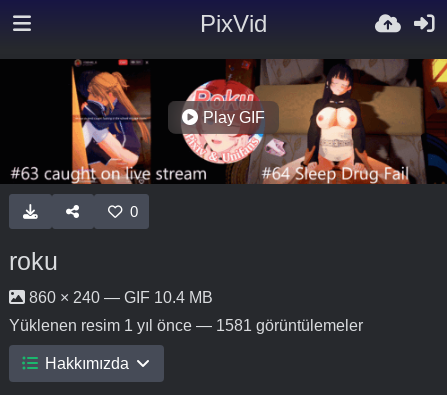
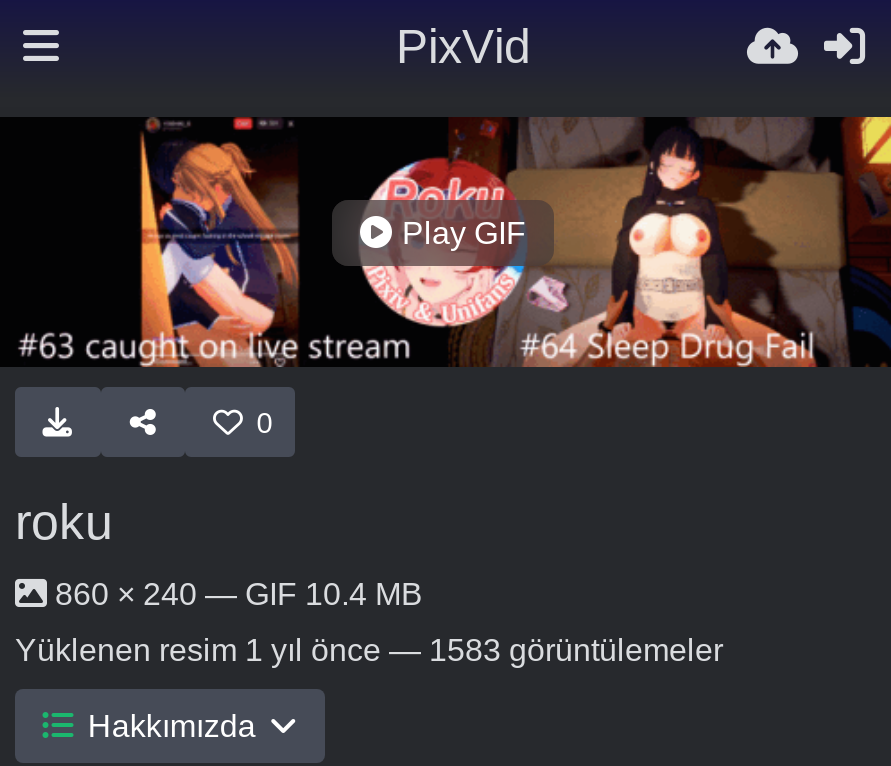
- Yüklenen resim 1 yıl önce — 1581 görüntülemeler
+ Yüklenen resim 1 yıl önce — 1583 görüntülemeler
